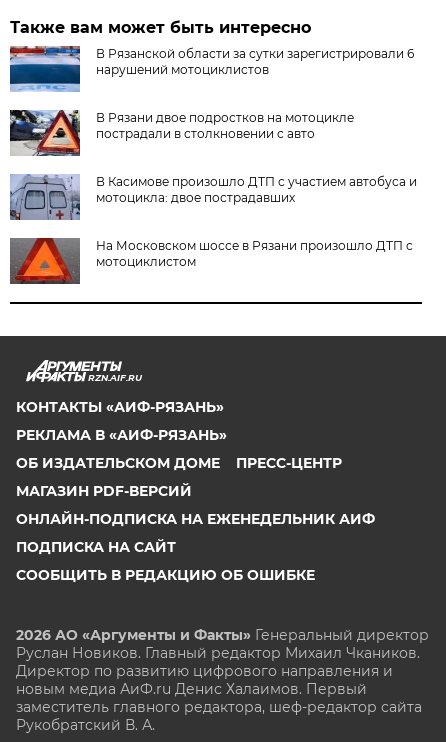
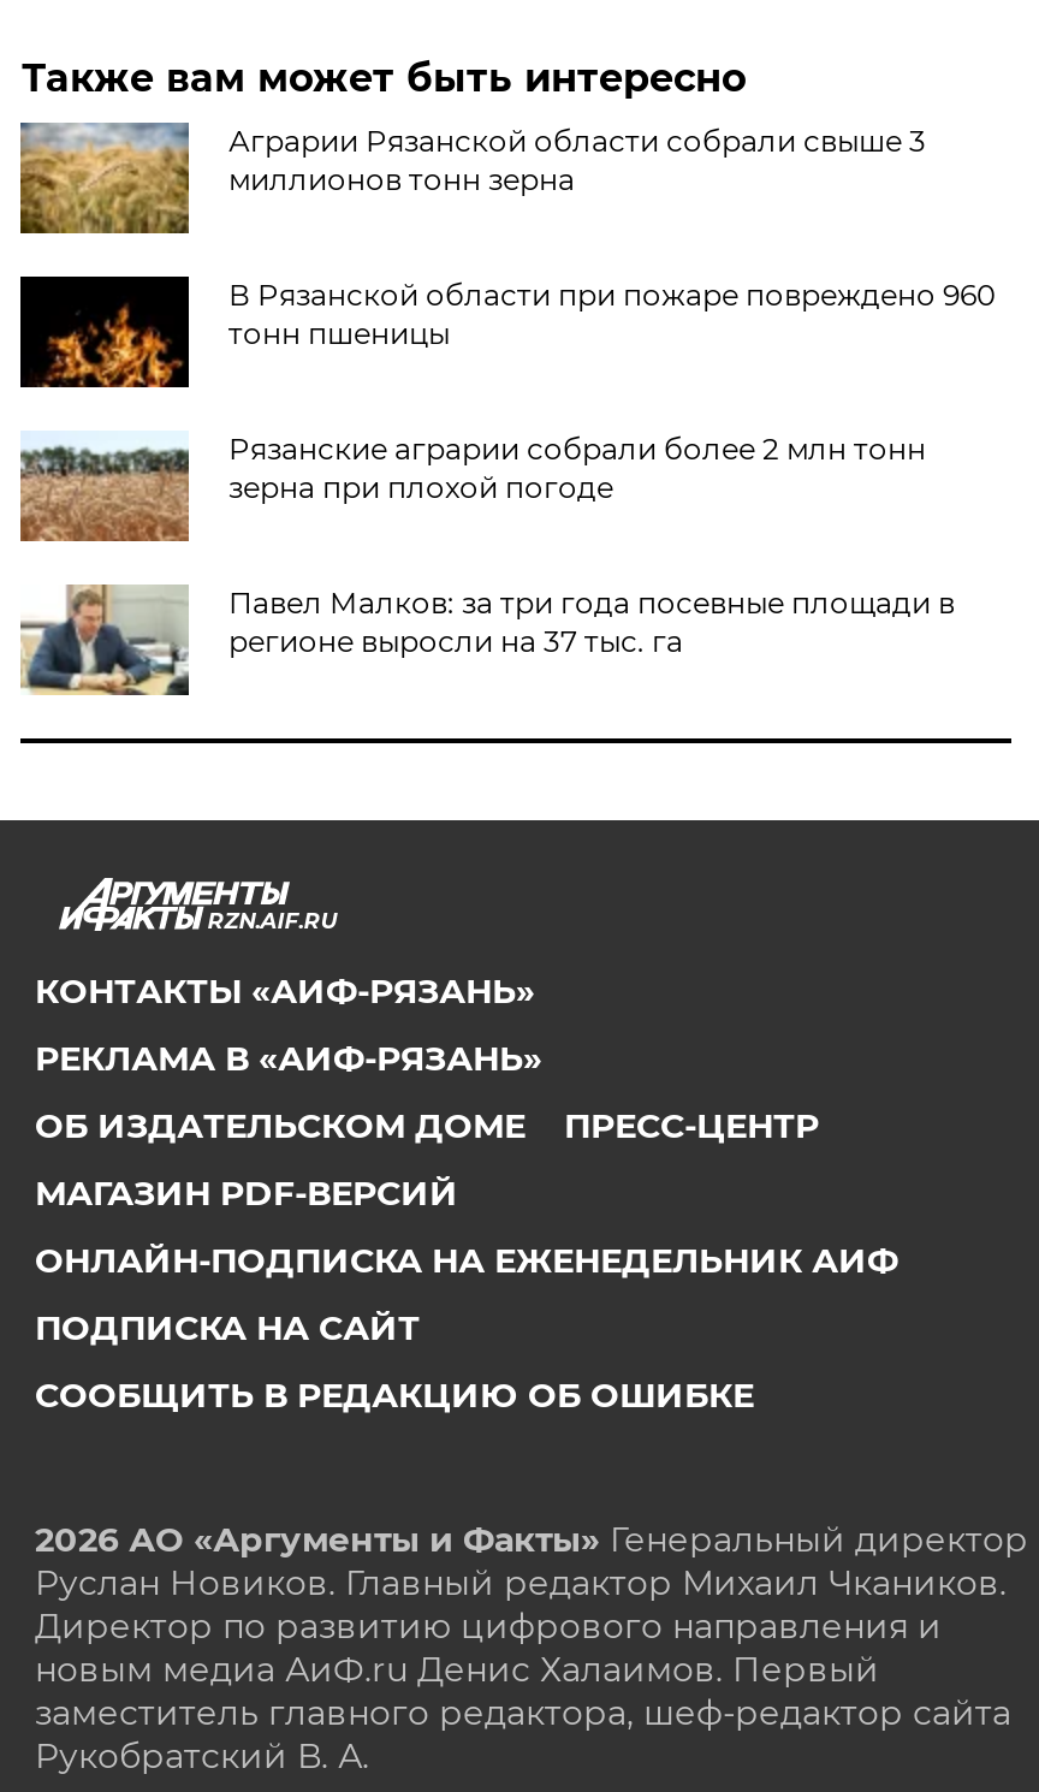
- [image]
- В Рязанской области за сутки зарегистрировали 6
- нарушений мотоциклистов
+ [image]
+ Аграрии Рязанской области собрали свыше 3
+ миллионов тонн зерна

- [image]
- В Рязани двое подростков на мотоцикле
- пострадали в столкновении с авто
+ [image]
+ В Рязанской области при пожаре повреждено 960
+ тонн пшеницы

- [image]
- В Касимове произошло ДТП с участием автобуса и
- мотоцикла: двое пострадавших
+ [image]
+ Рязанские аграрии собрали более 2 млн тонн
+ зерна при плохой погоде

- [image]
- На Московском шоссе в Рязани произошло ДТП с
- мотоциклистом
+ [image]
+ Павел Малков: за три года посевные площади в
+ регионе выросли на 37 тыс. га
